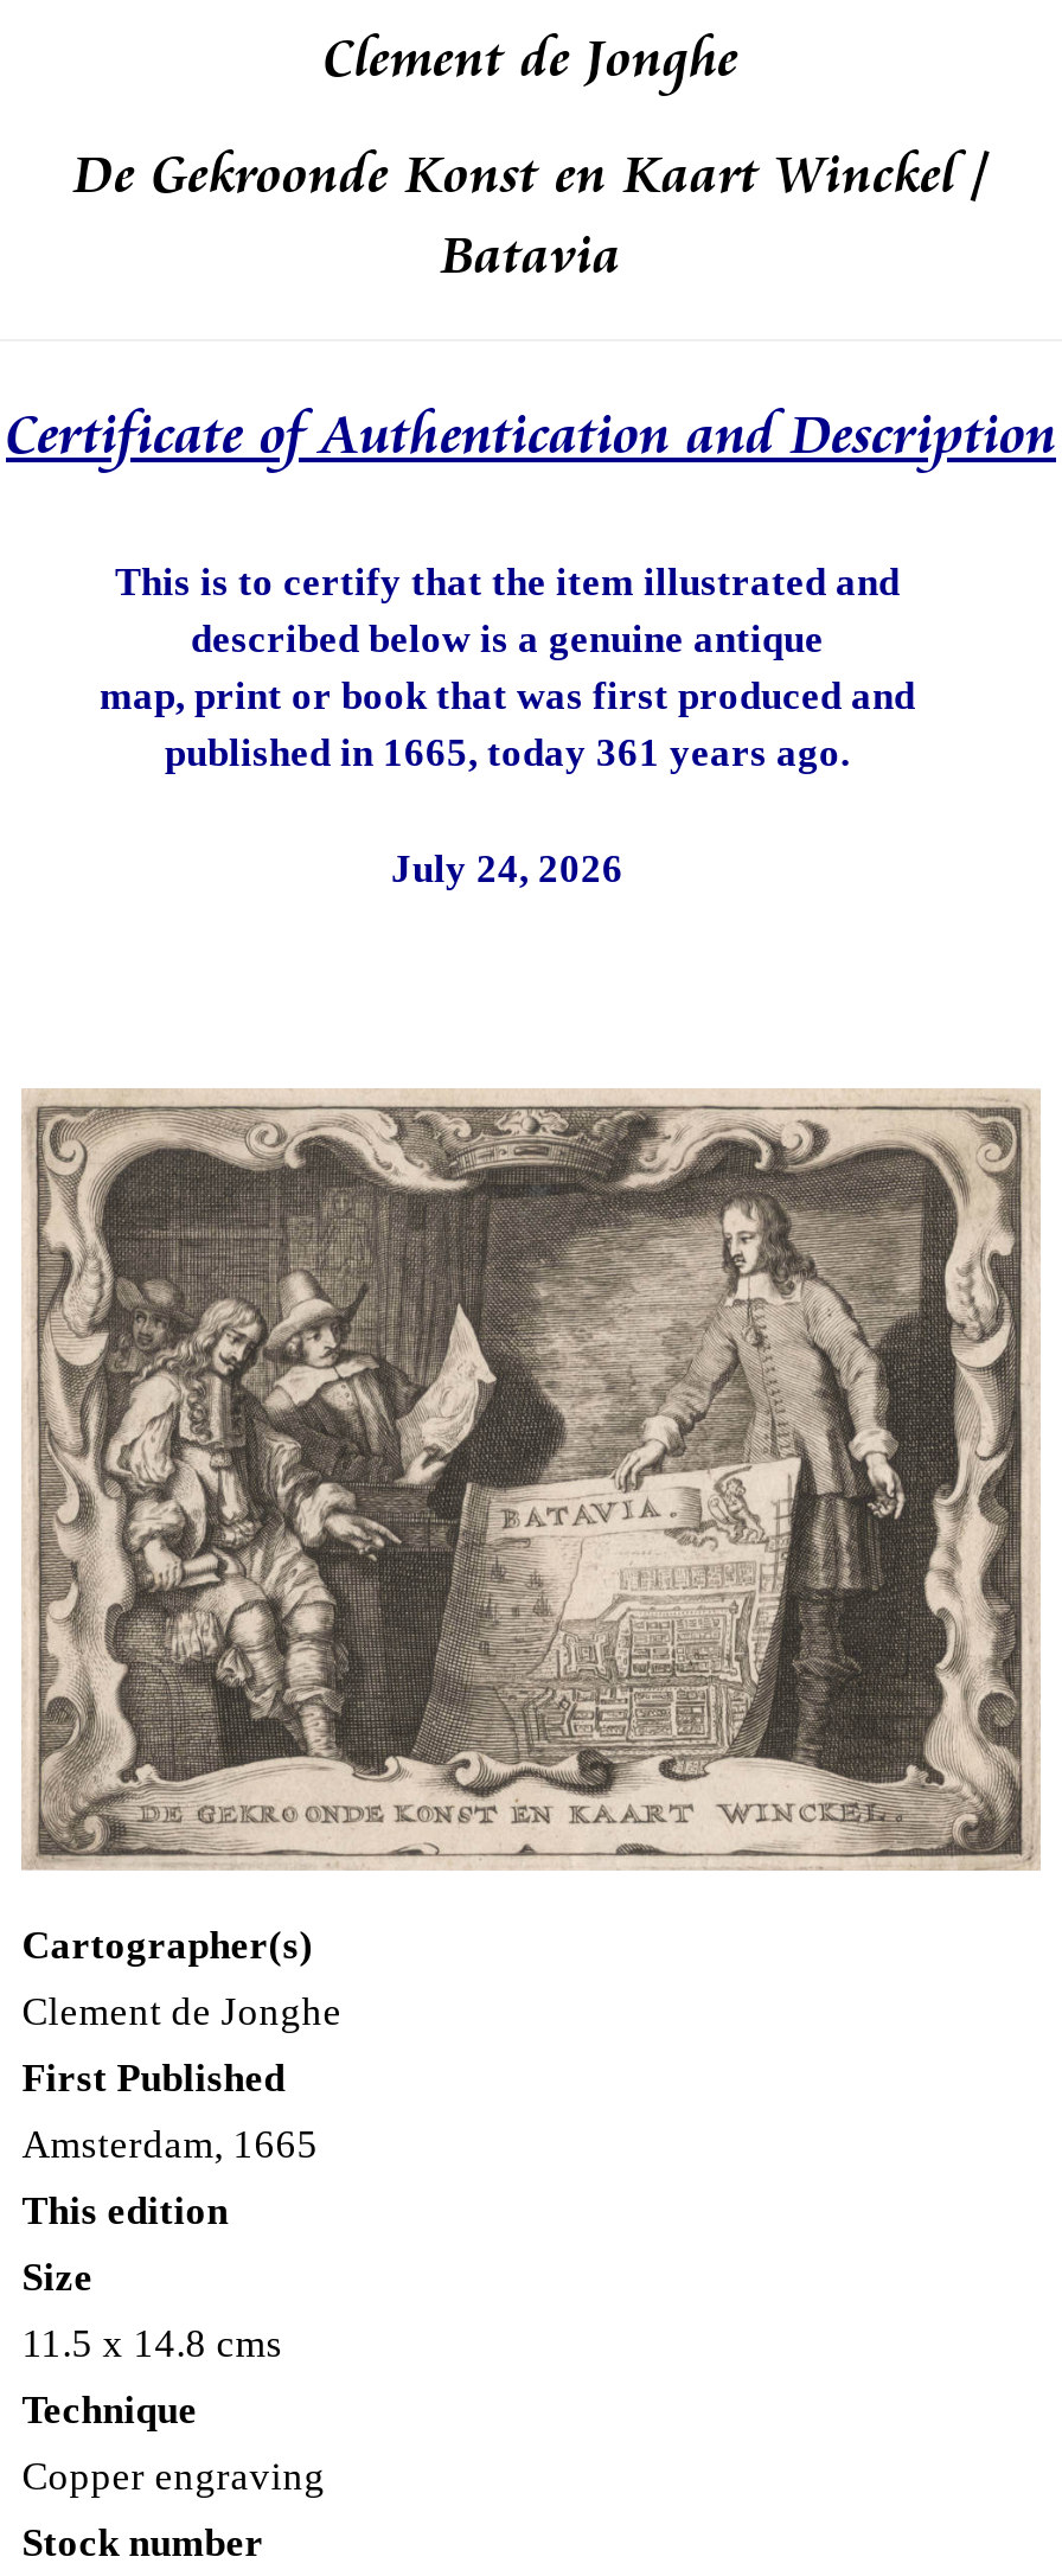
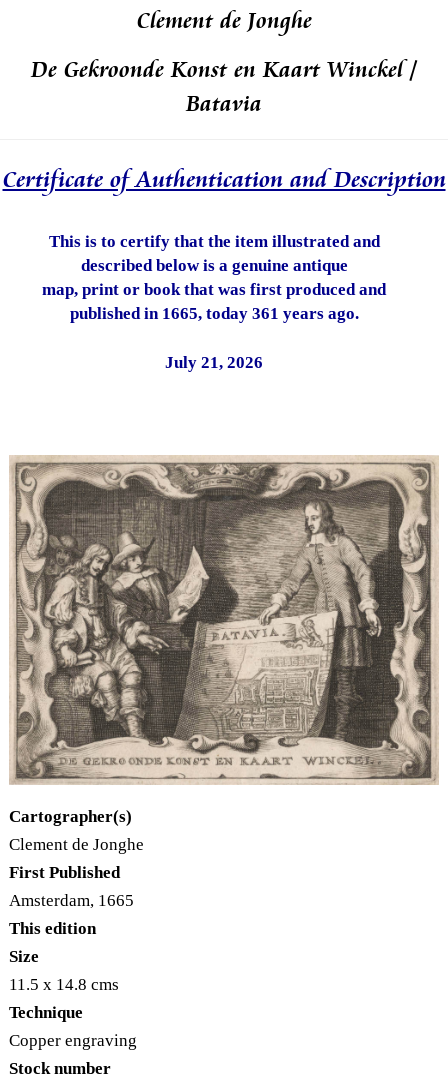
- July 24, 2026
+ July 21, 2026
